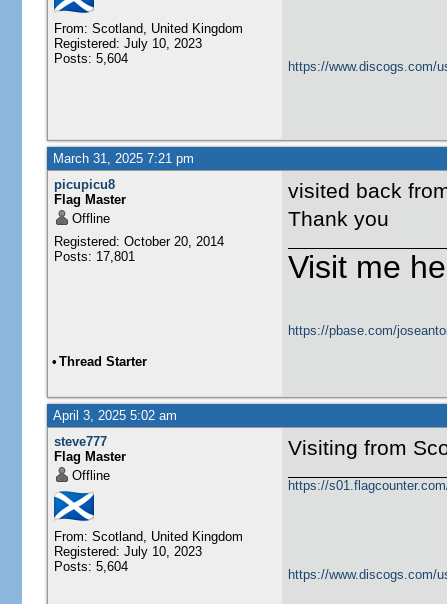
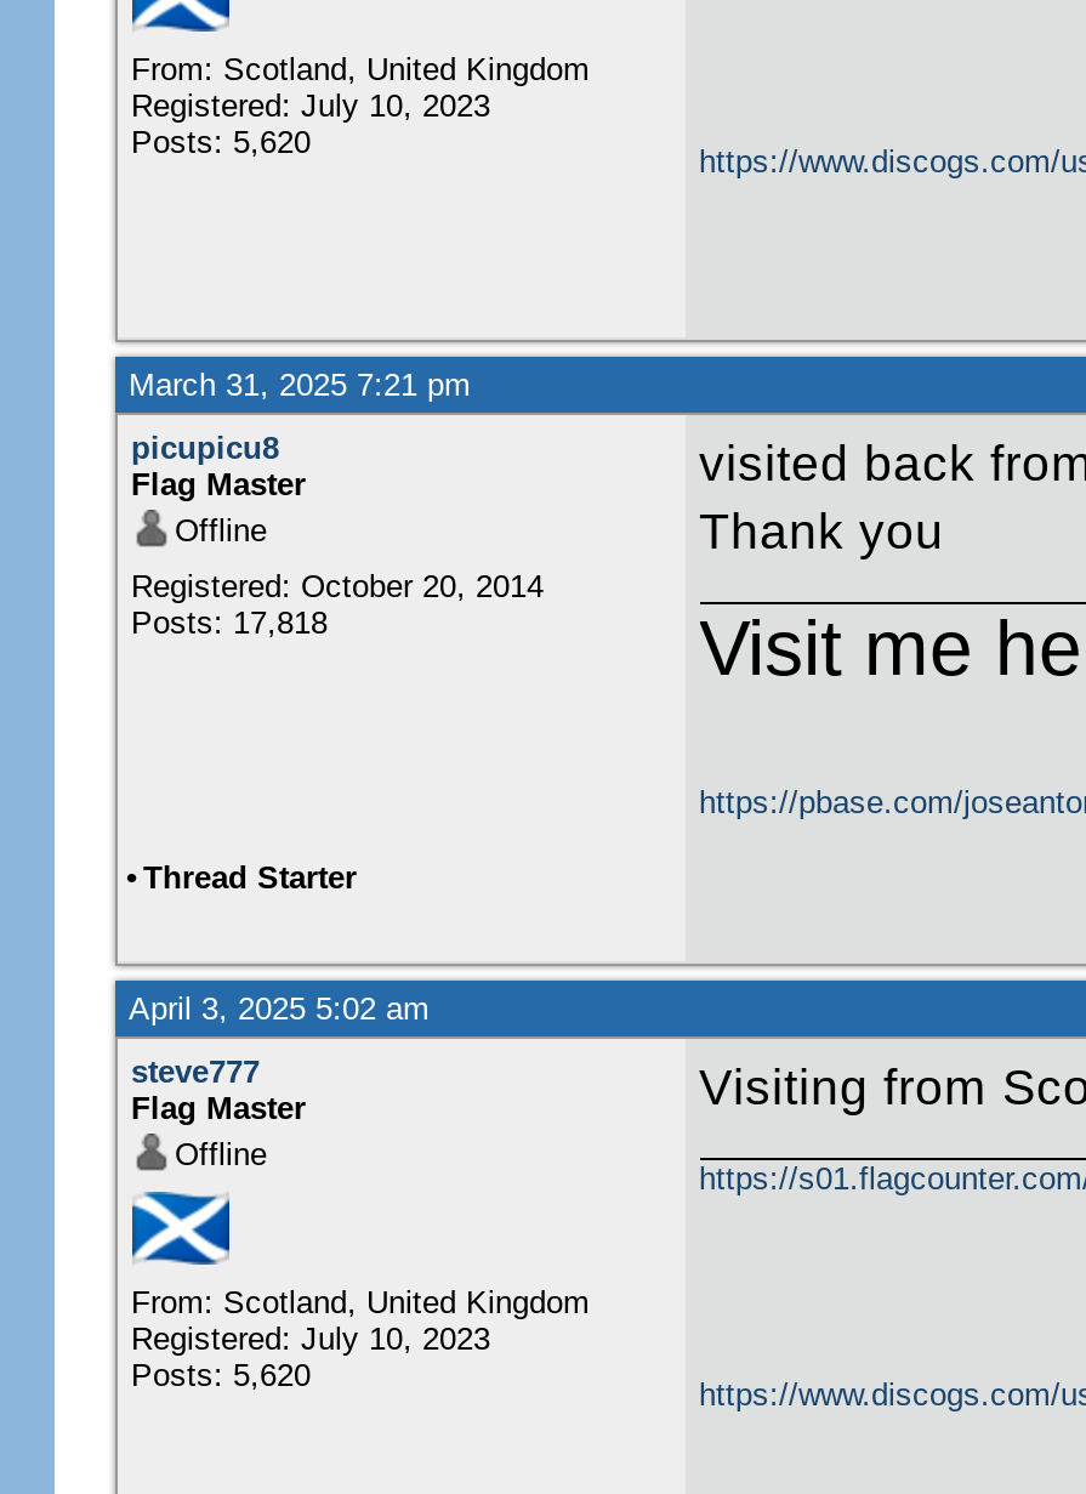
- Posts: 5,604
+ Posts: 5,620

- Posts: 17,801
+ Posts: 17,818

- Posts: 5,604
+ Posts: 5,620
